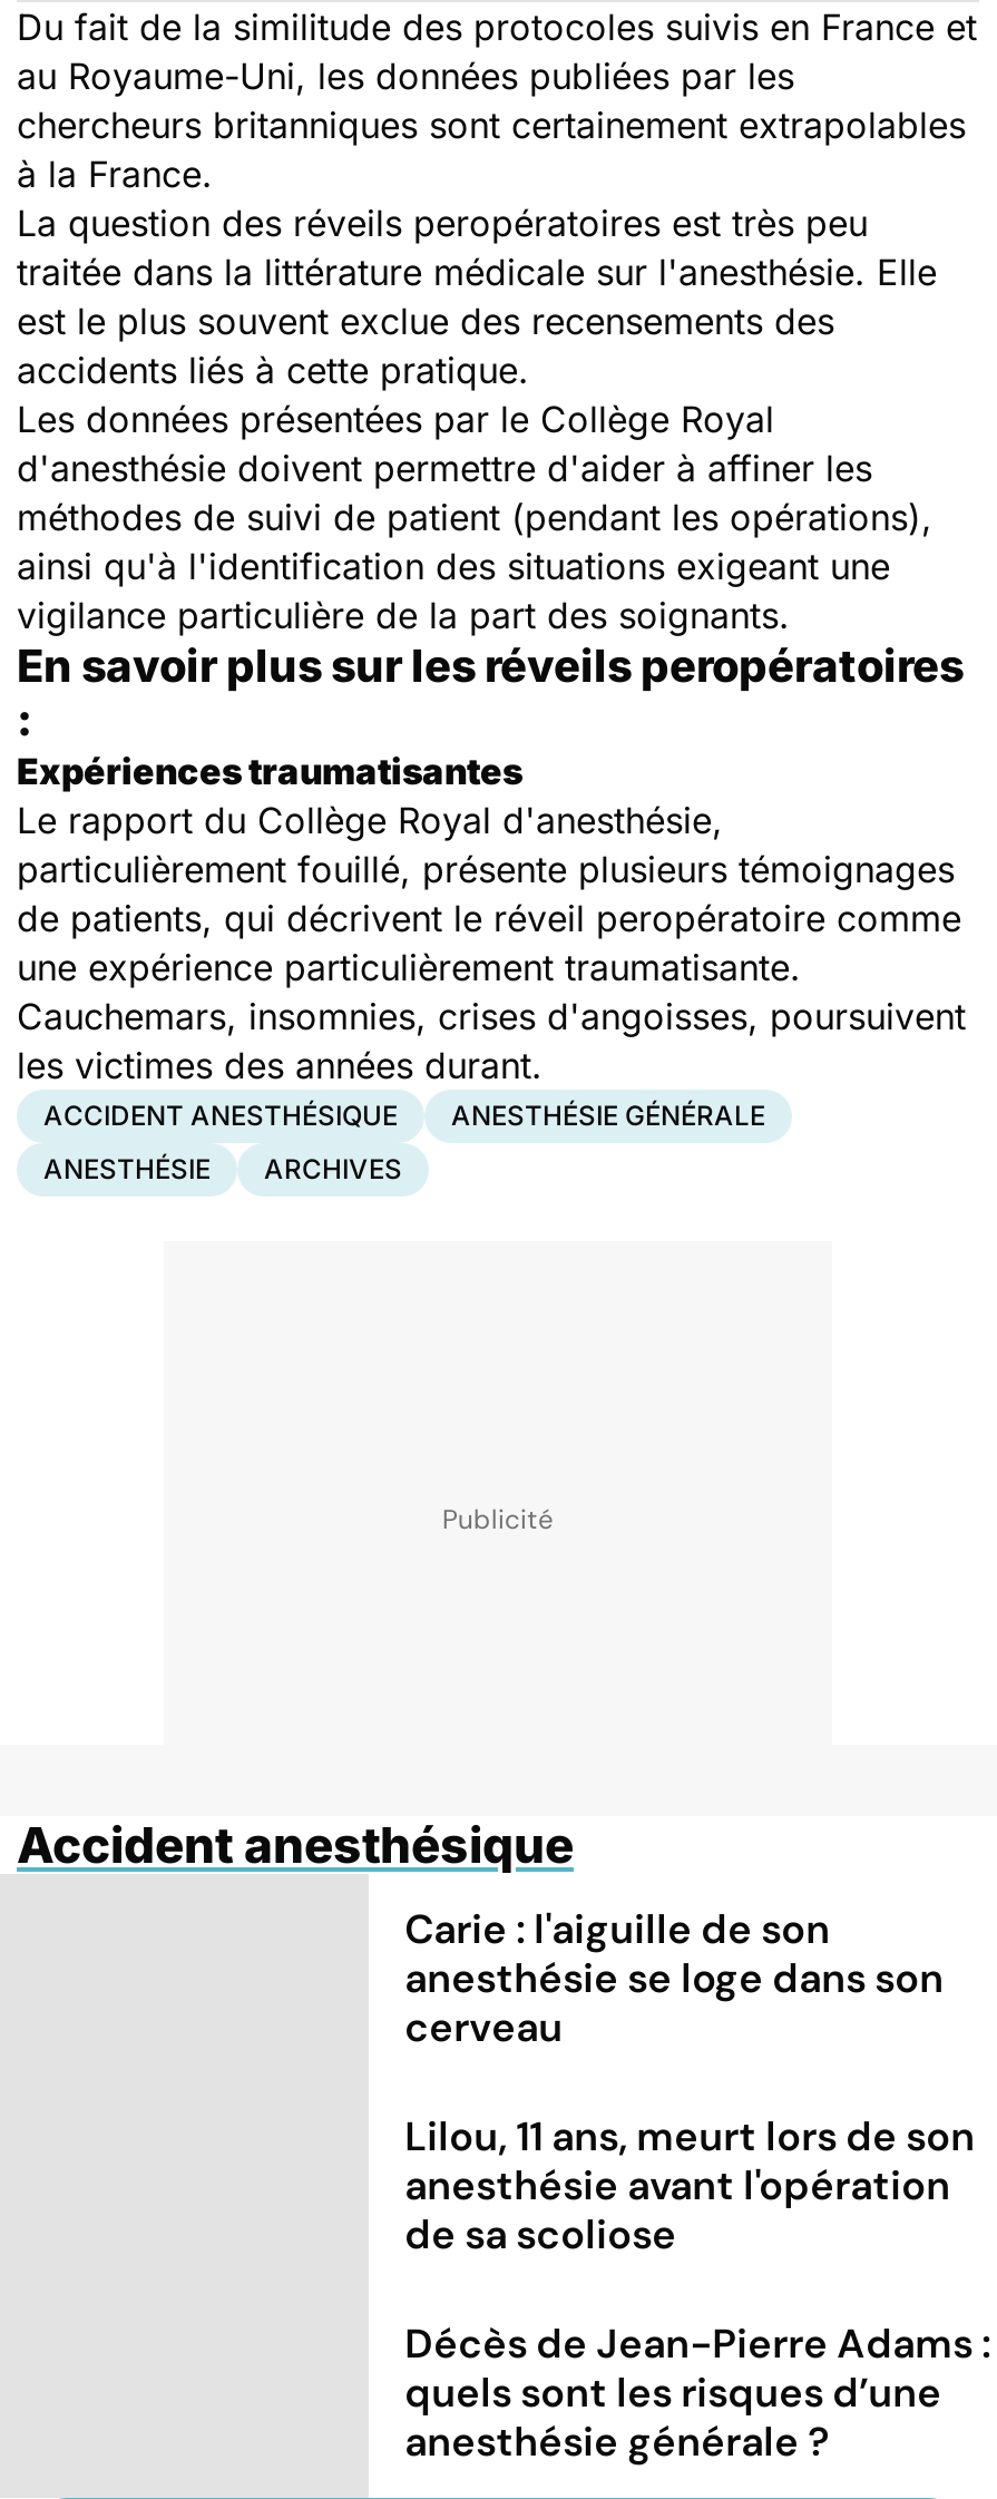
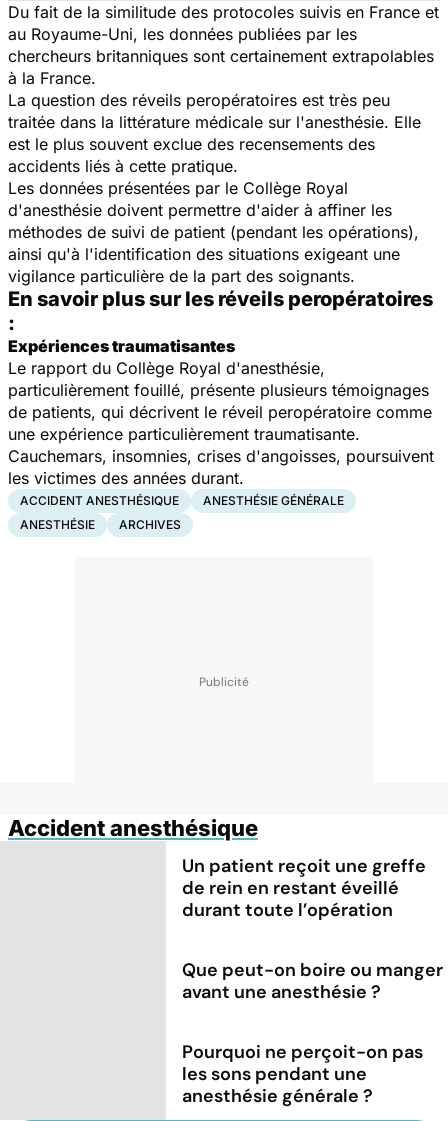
- Carie : l'aiguille de son
- anesthésie se loge dans son
- cerveau
+ Un patient reçoit une greffe
+ de rein en restant éveillé
+ durant toute l’opération

- Lilou, 11 ans, meurt lors de son
- anesthésie avant l'opération
- de sa scoliose
+ Que peut-on boire ou manger
+ avant une anesthésie ?

- Décès de Jean-Pierre Adams :
- quels sont les risques d’une
+ Pourquoi ne perçoit-on pas
+ les sons pendant une
